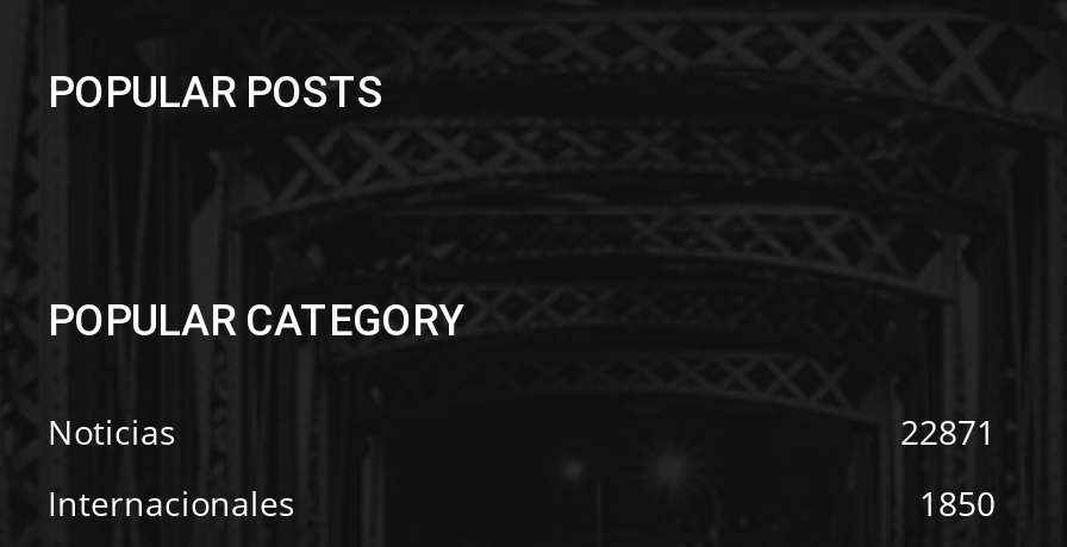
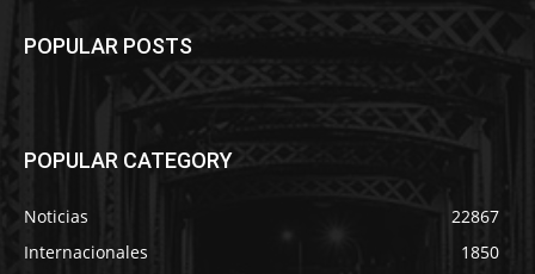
- 22871
+ 22867
